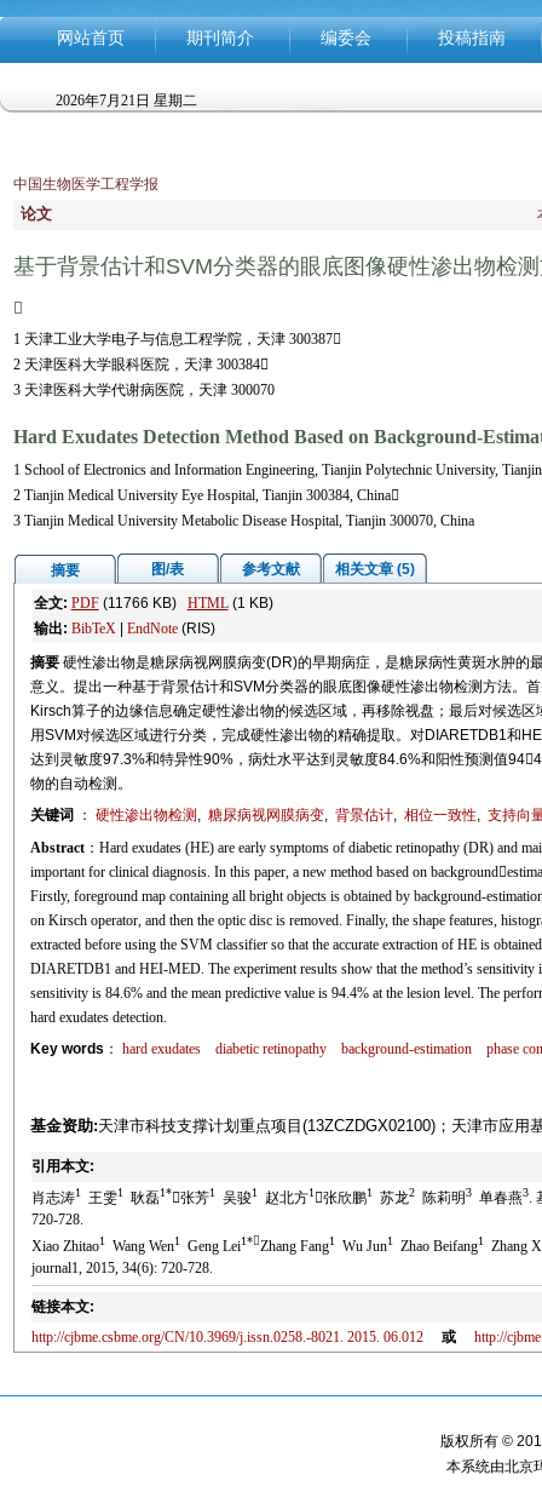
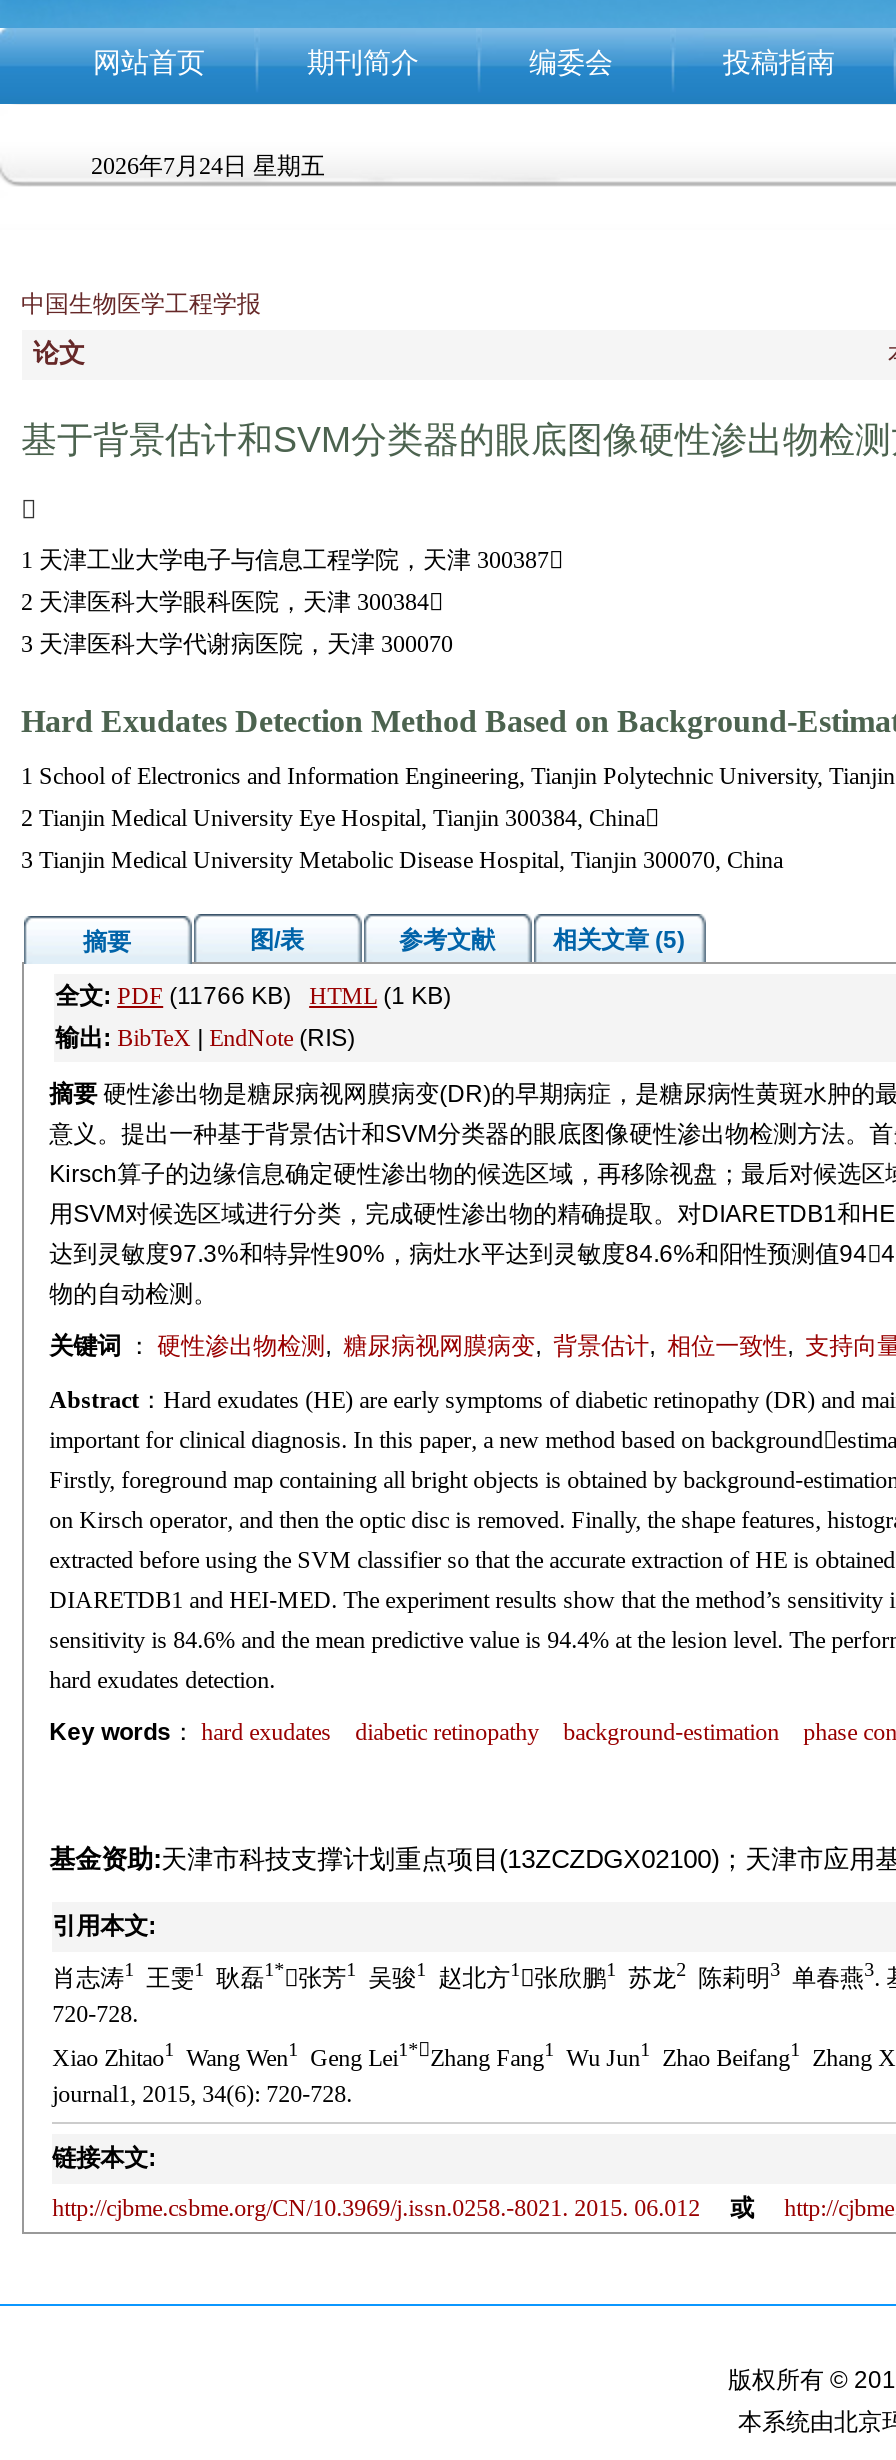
- 2026年7月21日 星期二
+ 2026年7月24日 星期五
